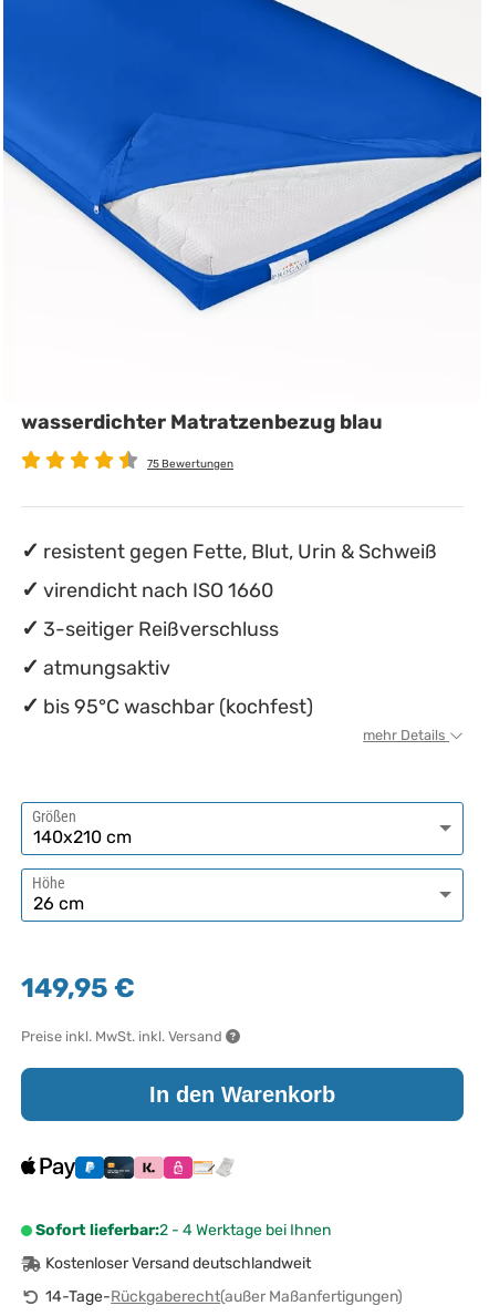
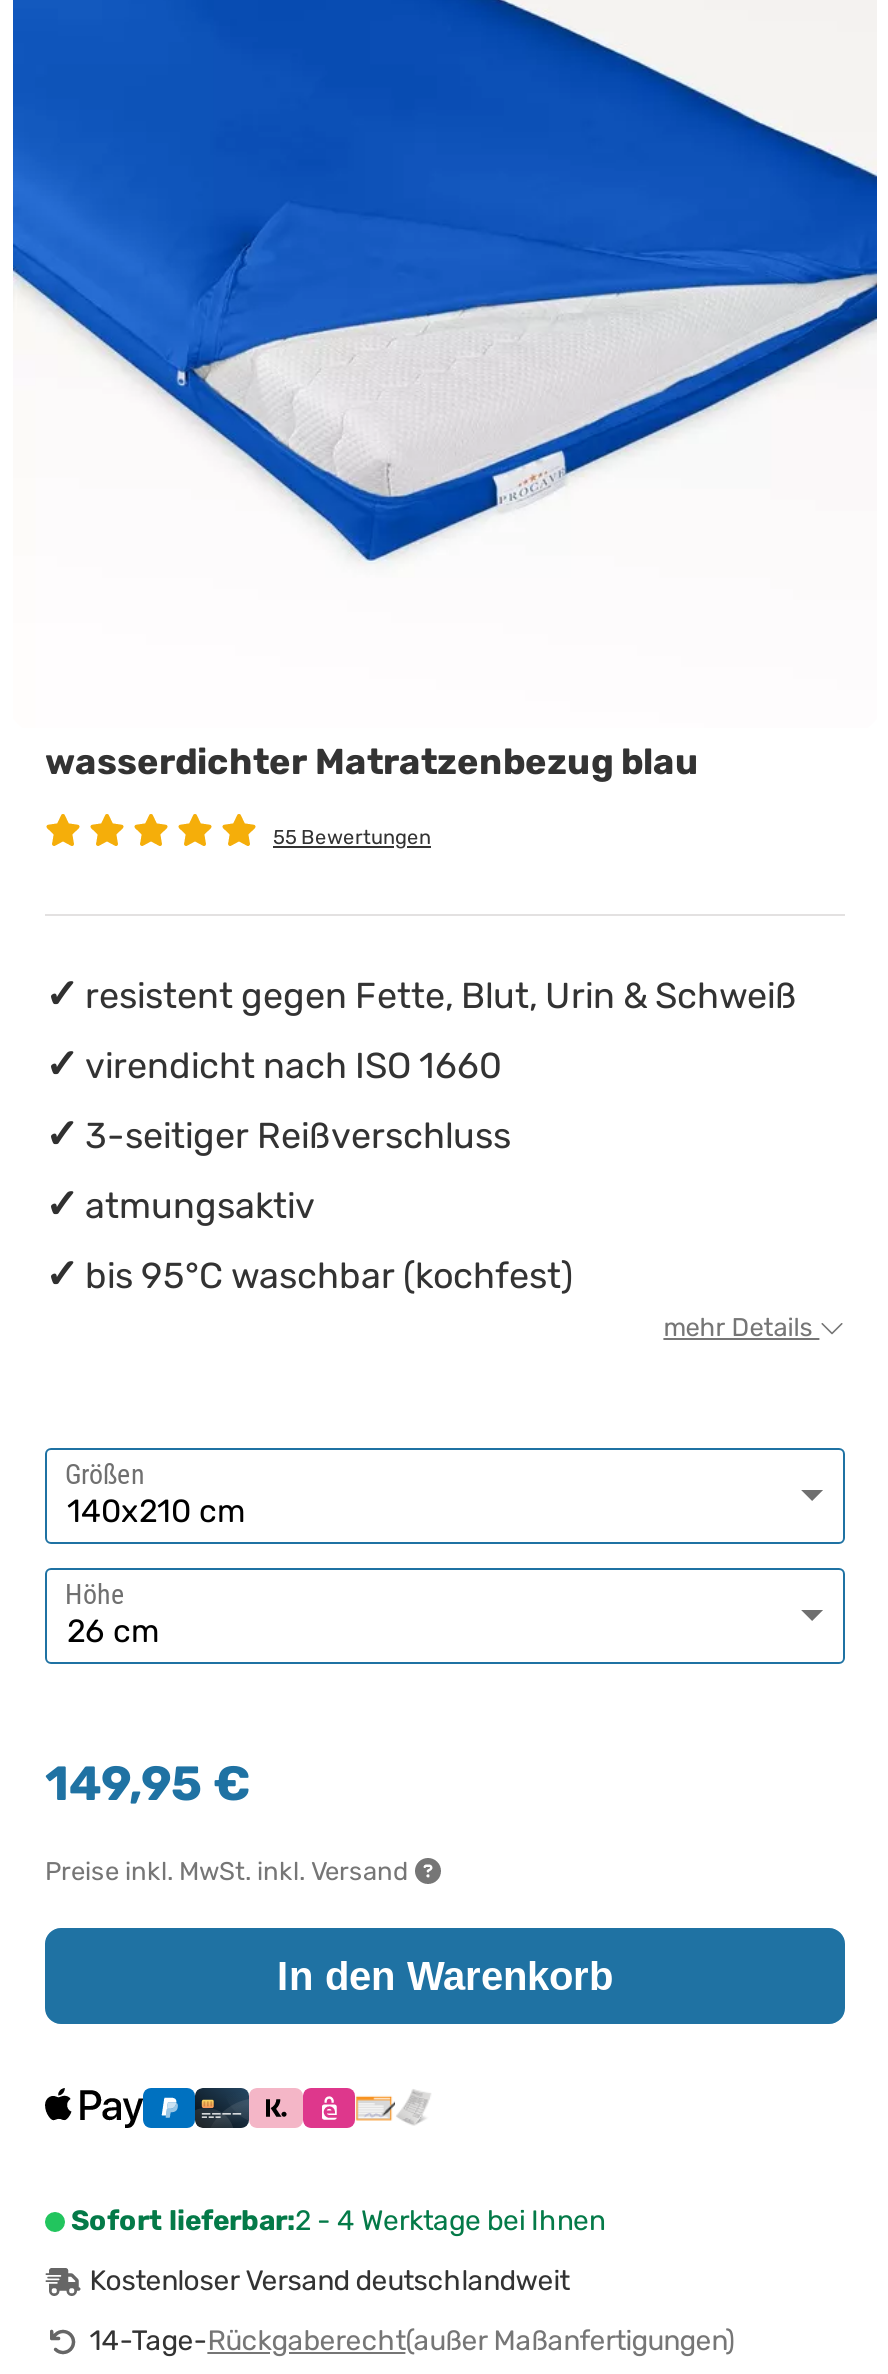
- 75 Bewertungen
+ 55 Bewertungen
